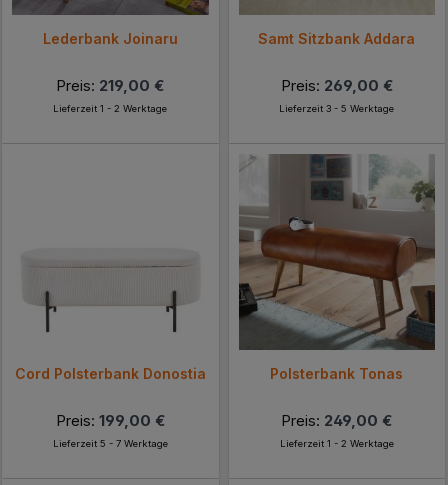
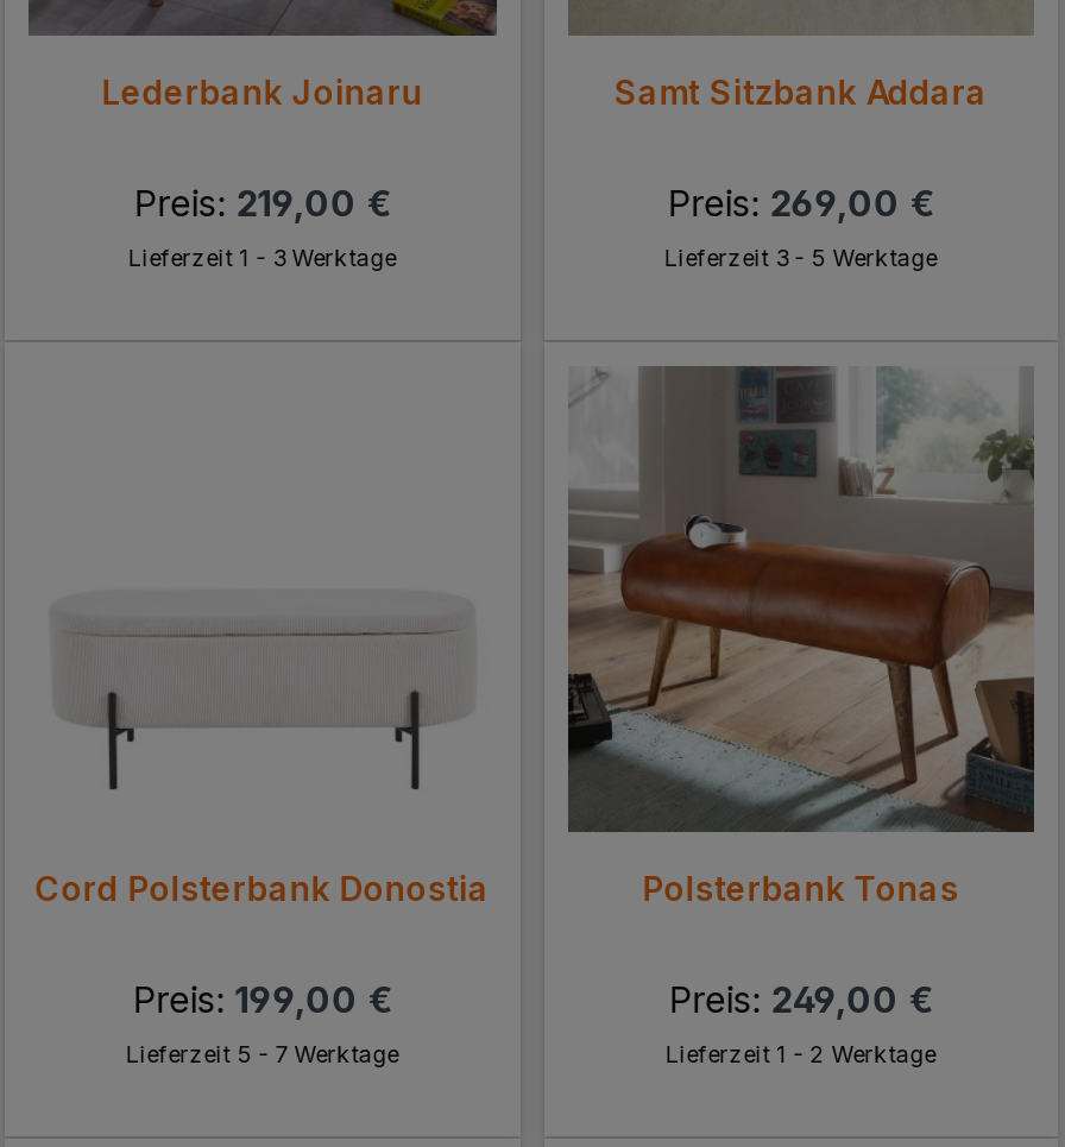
- Lieferzeit 1 - 2 Werktage
+ Lieferzeit 1 - 3 Werktage
